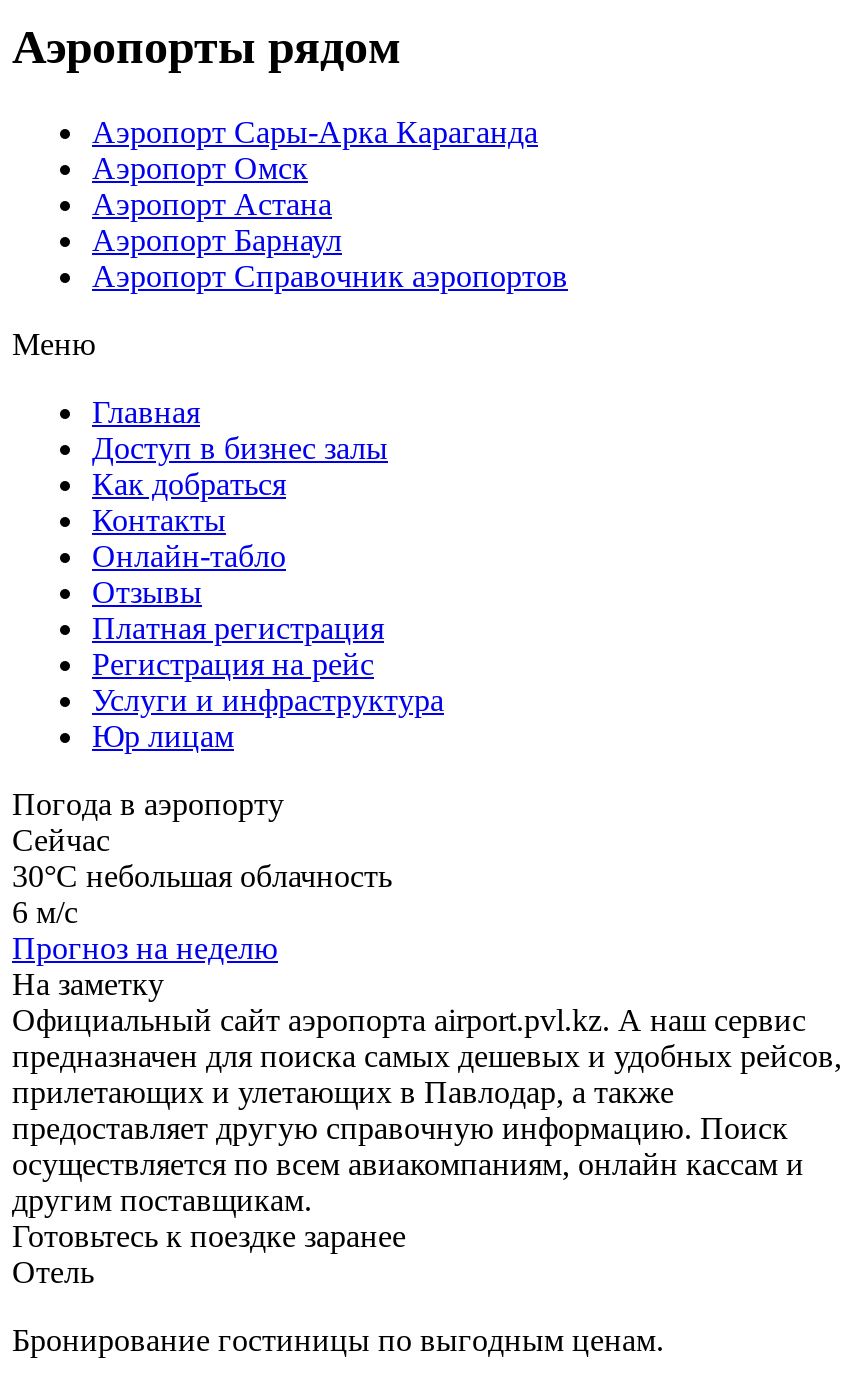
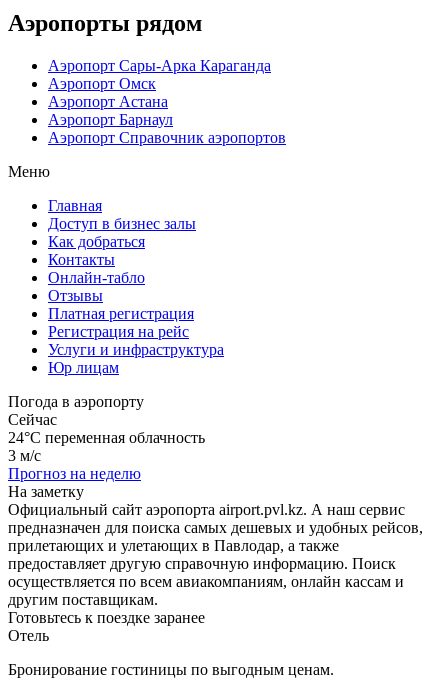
- 30°C небольшая облачность
+ 24°C переменная облачность

- 6 м/с
+ 3 м/с
